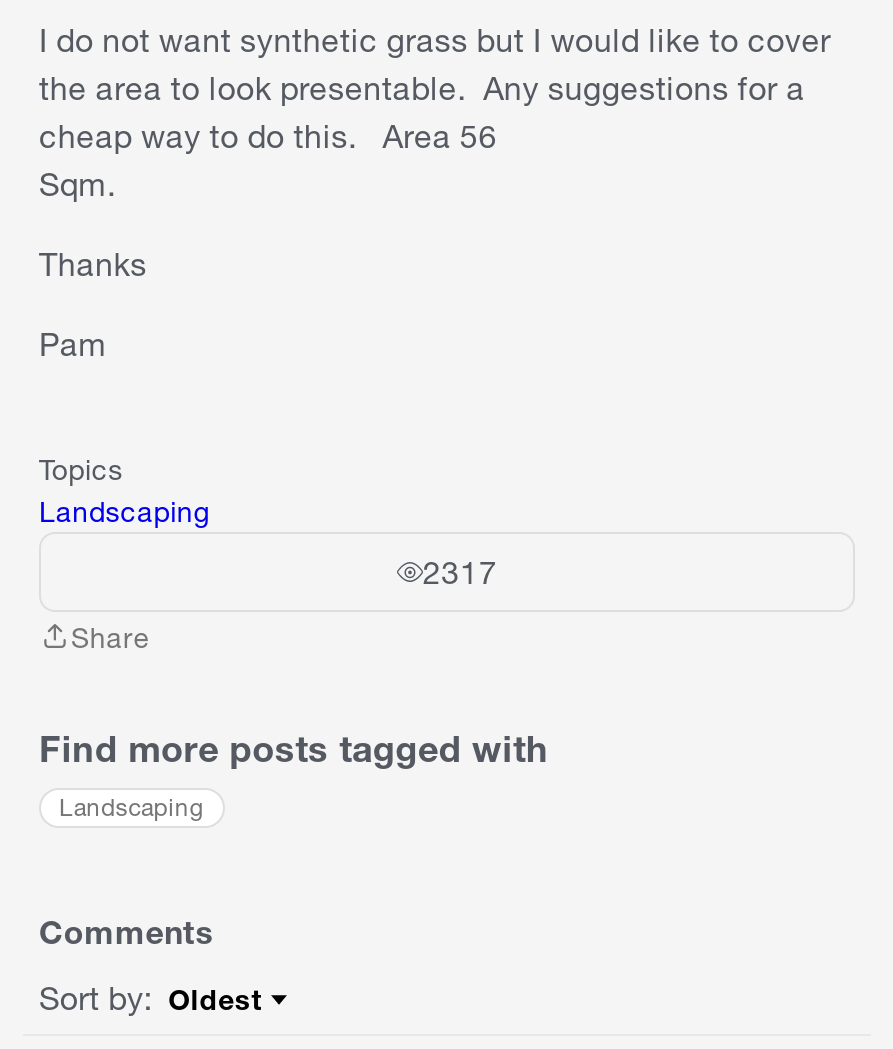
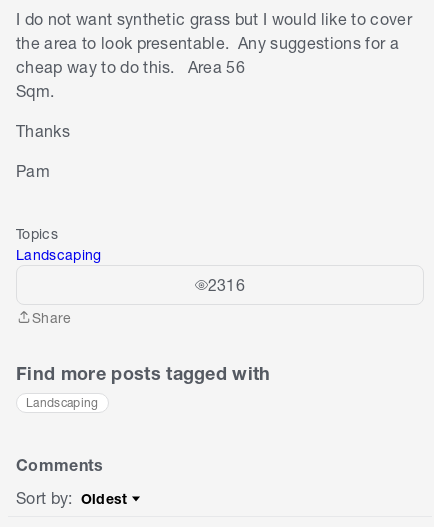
- 2317
+ 2316
